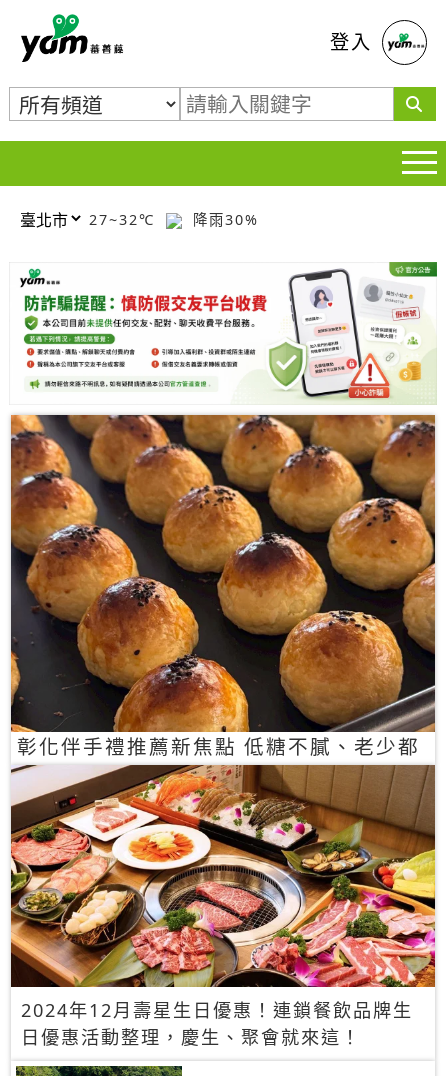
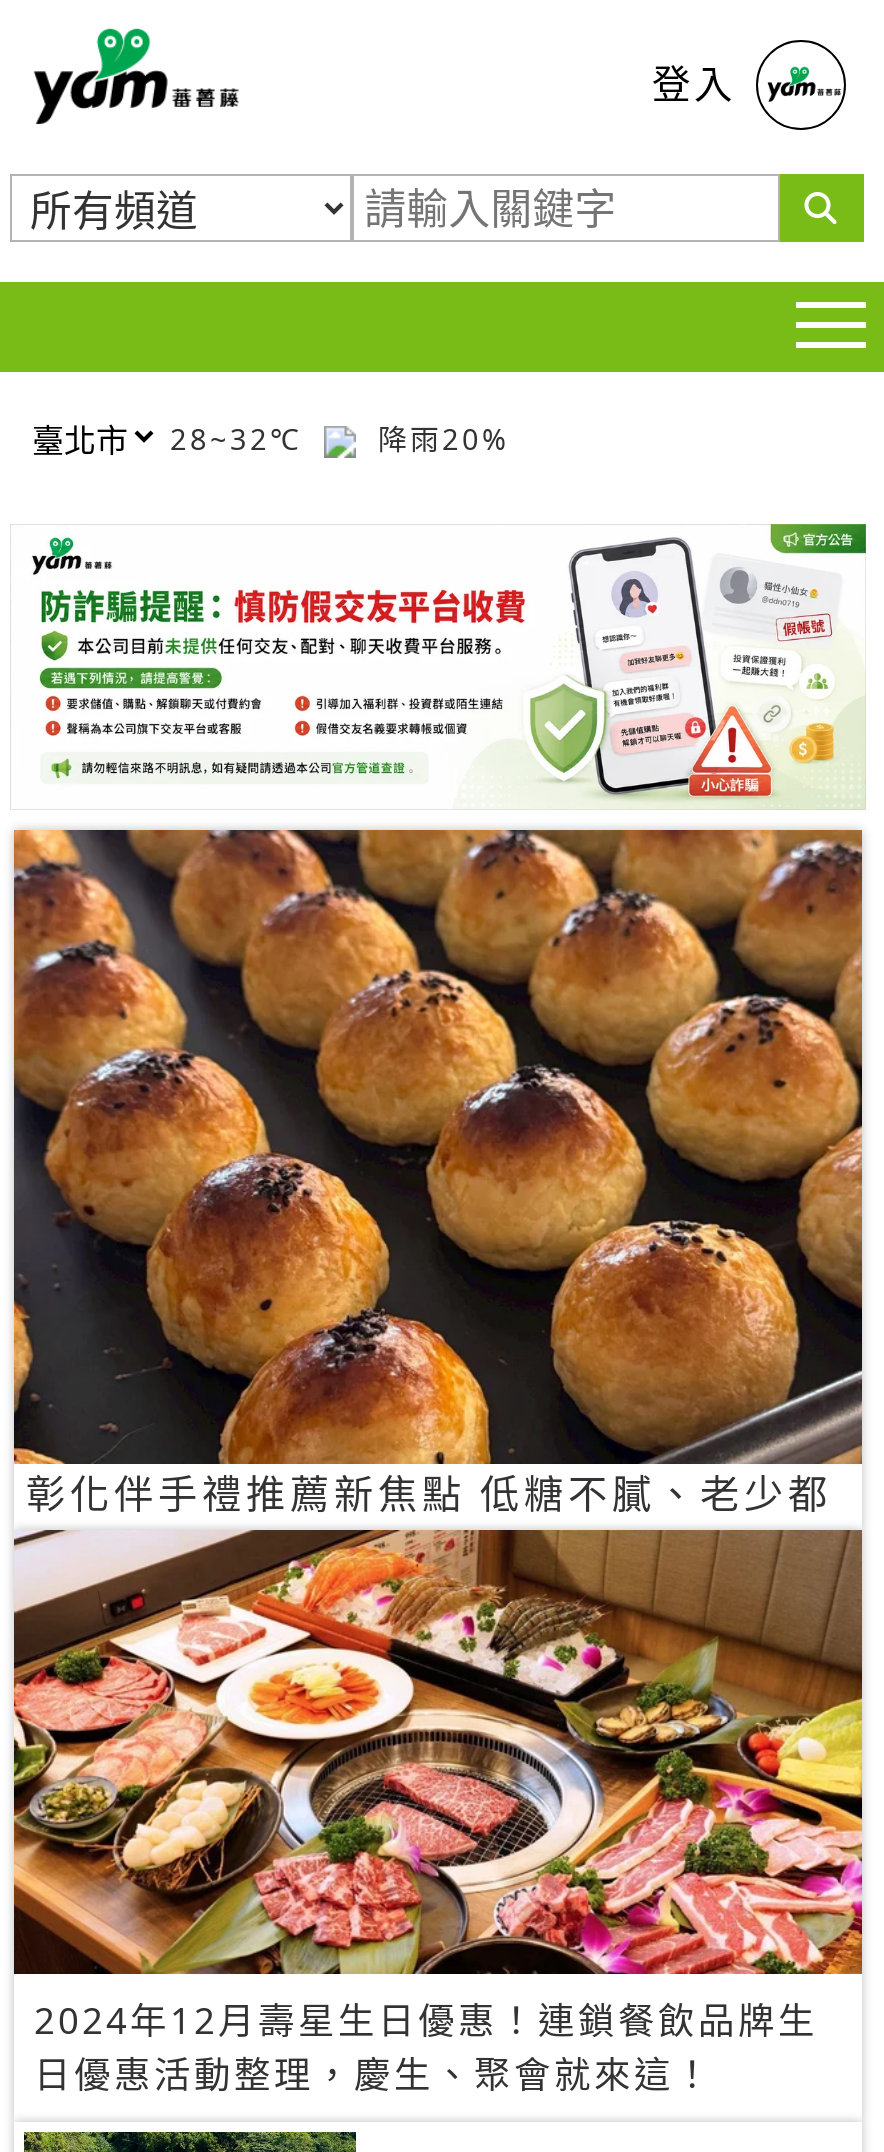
- 27~32℃
+ 28~32℃

- 降雨30%
+ 降雨20%
